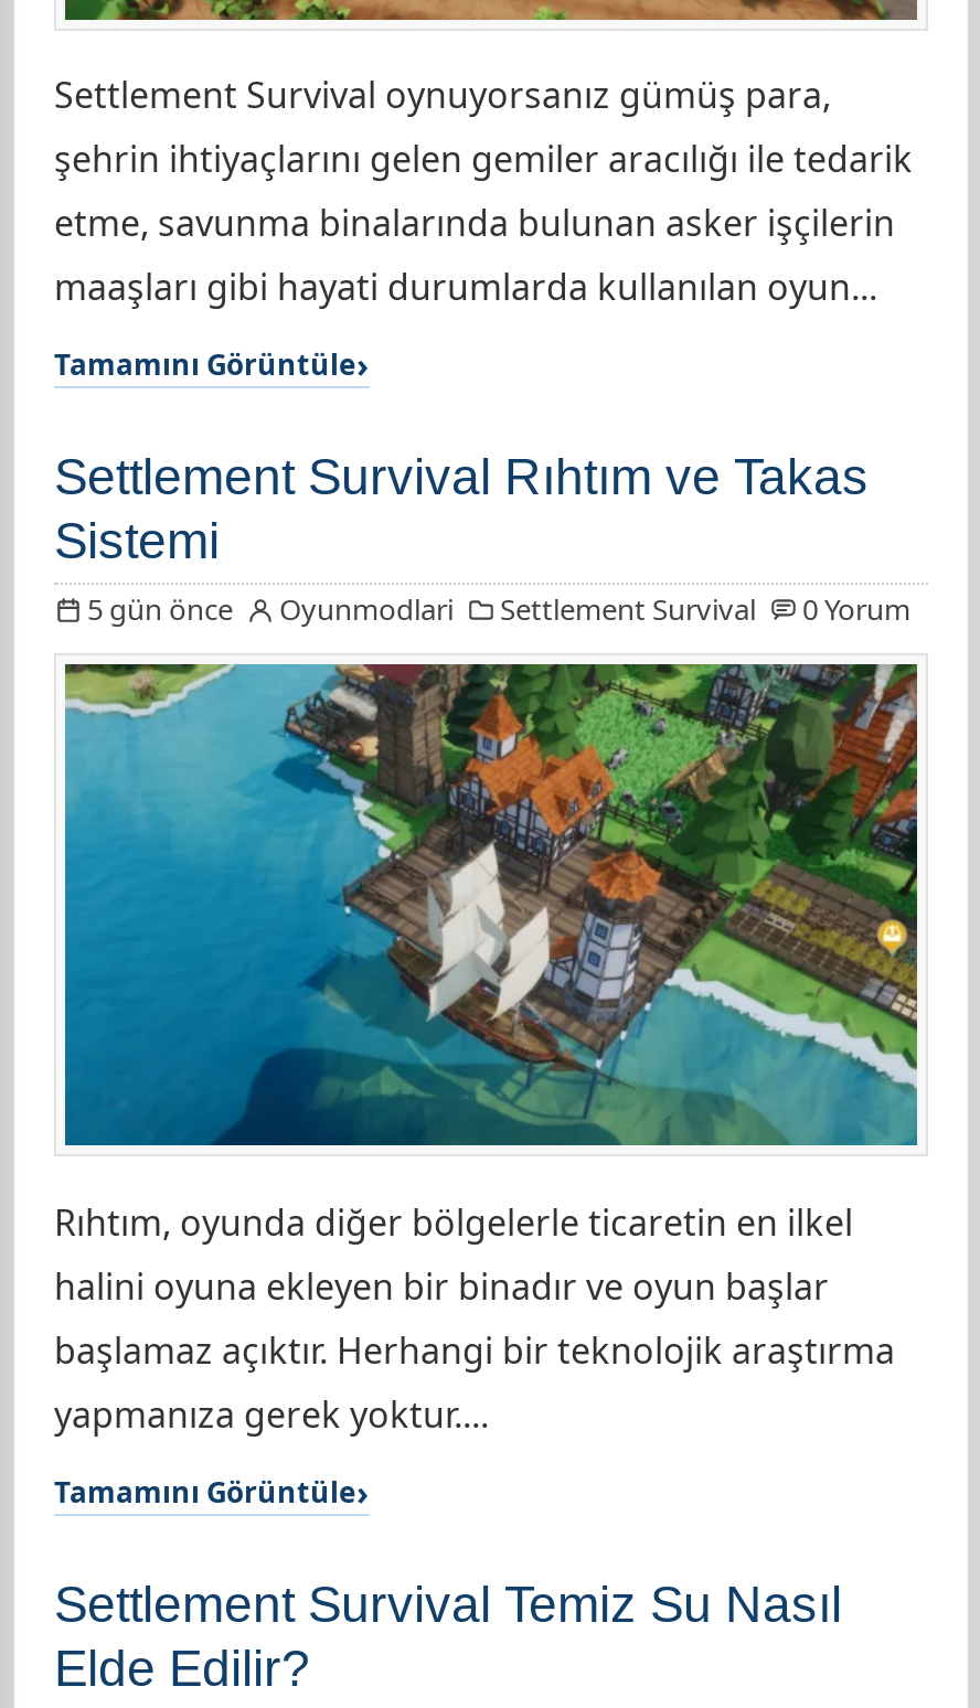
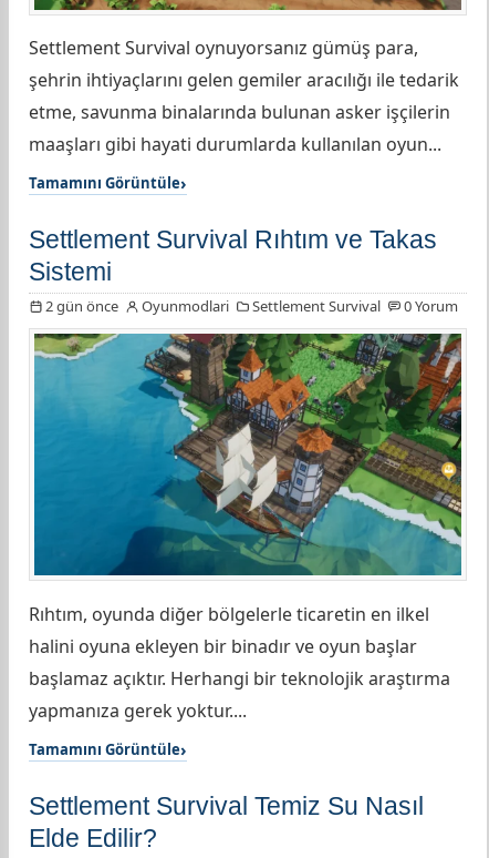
- 5 gün önce Oyunmodlari Settlement Survival 0 Yorum
+ 2 gün önce Oyunmodlari Settlement Survival 0 Yorum
